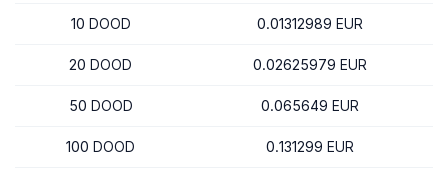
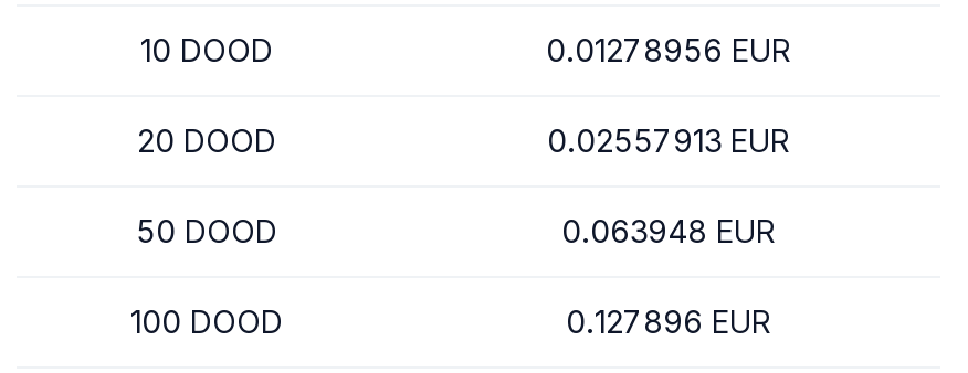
- 0.01312989 EUR
+ 0.01278956 EUR

- 0.02625979 EUR
+ 0.02557913 EUR

- 0.065649 EUR
+ 0.063948 EUR

- 0.131299 EUR
+ 0.127896 EUR
